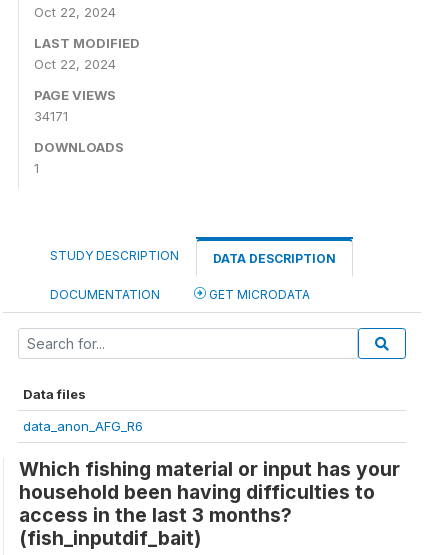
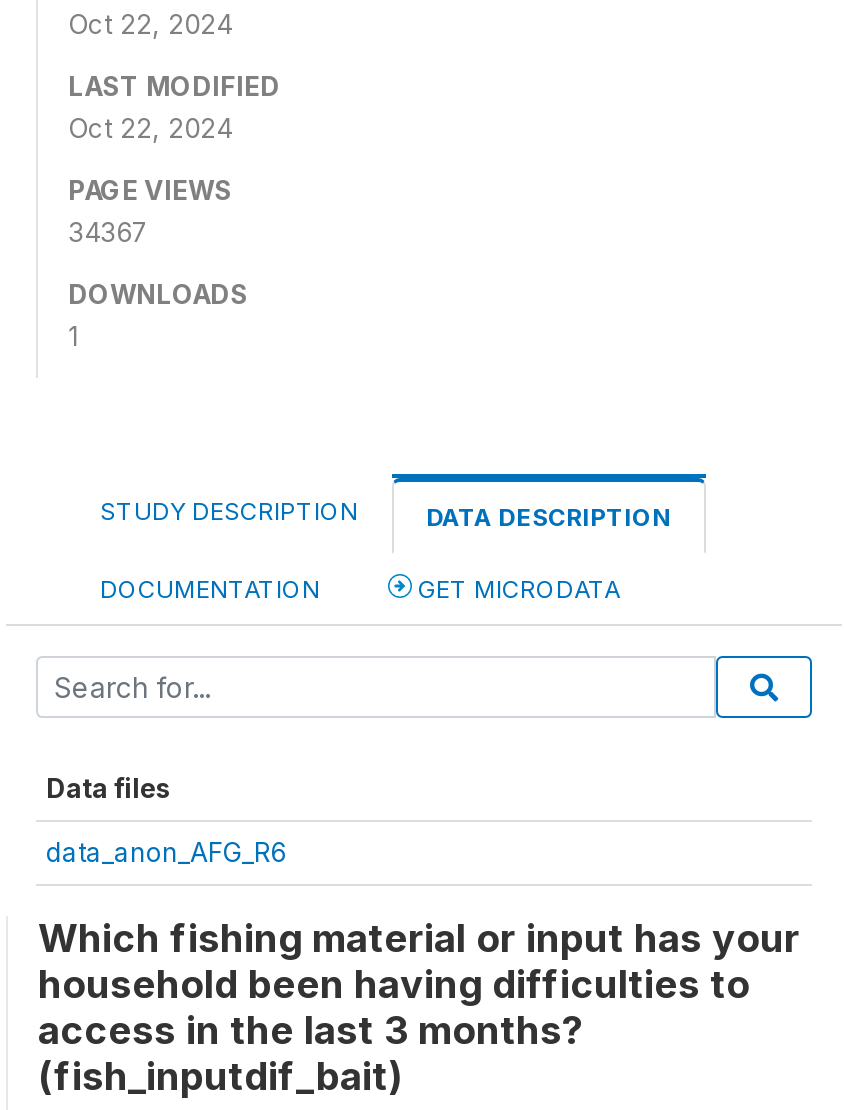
- 34171
+ 34367
